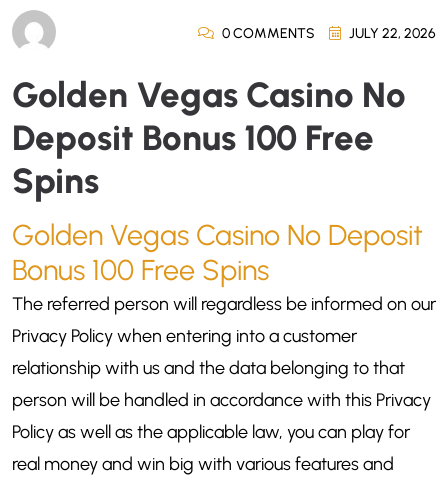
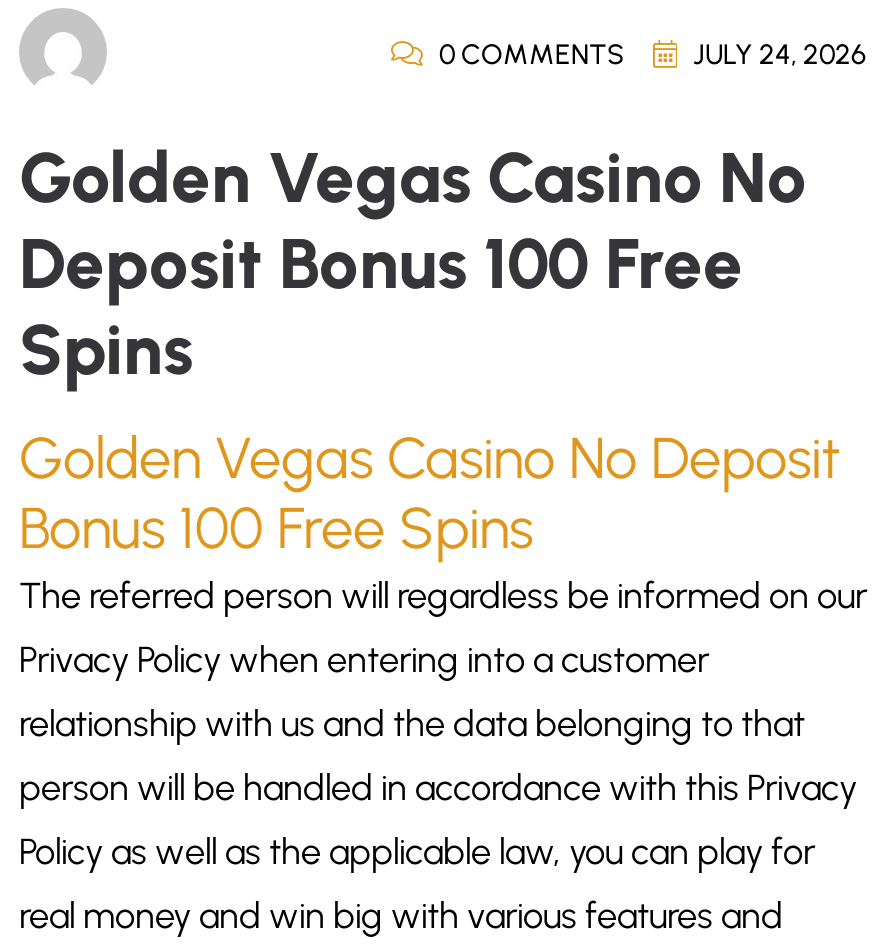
- JULY 22, 2026
+ JULY 24, 2026
